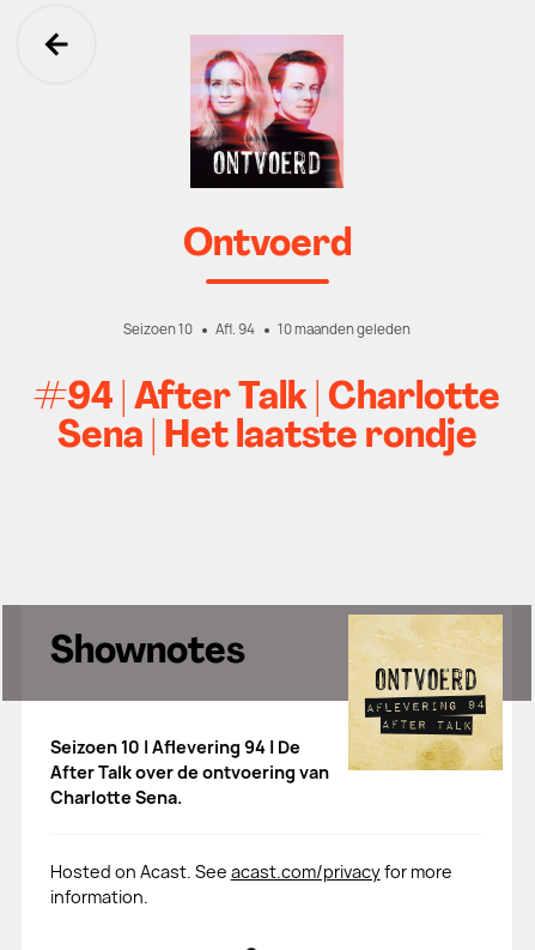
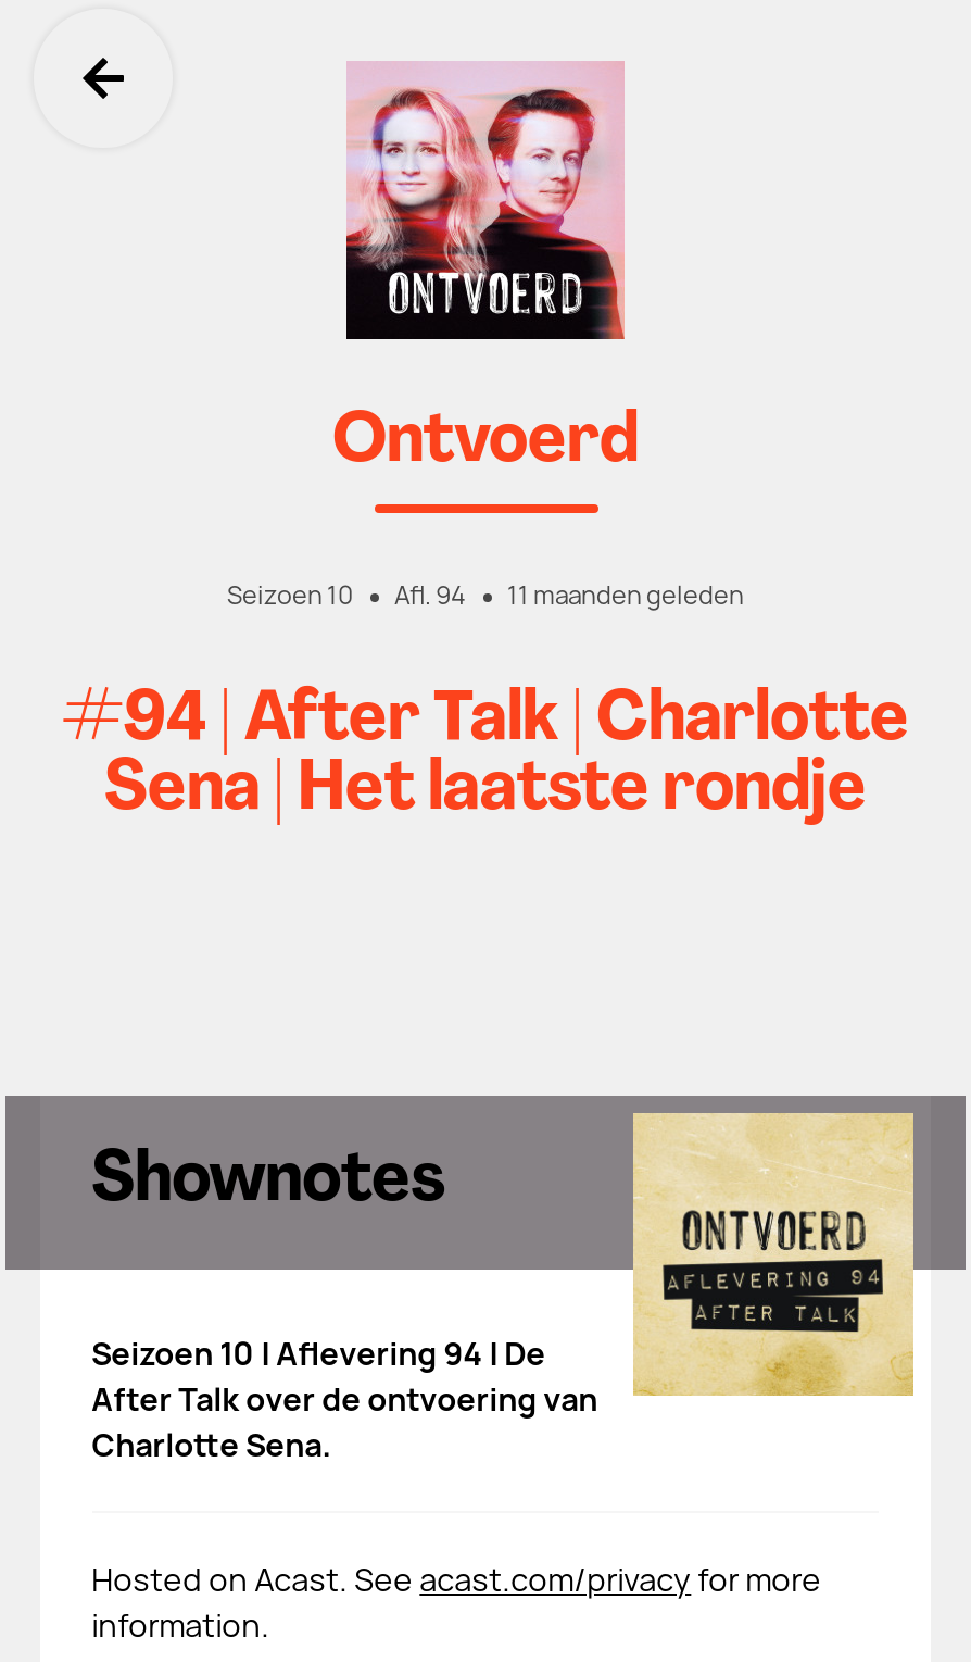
- 10 maanden geleden
+ 11 maanden geleden
